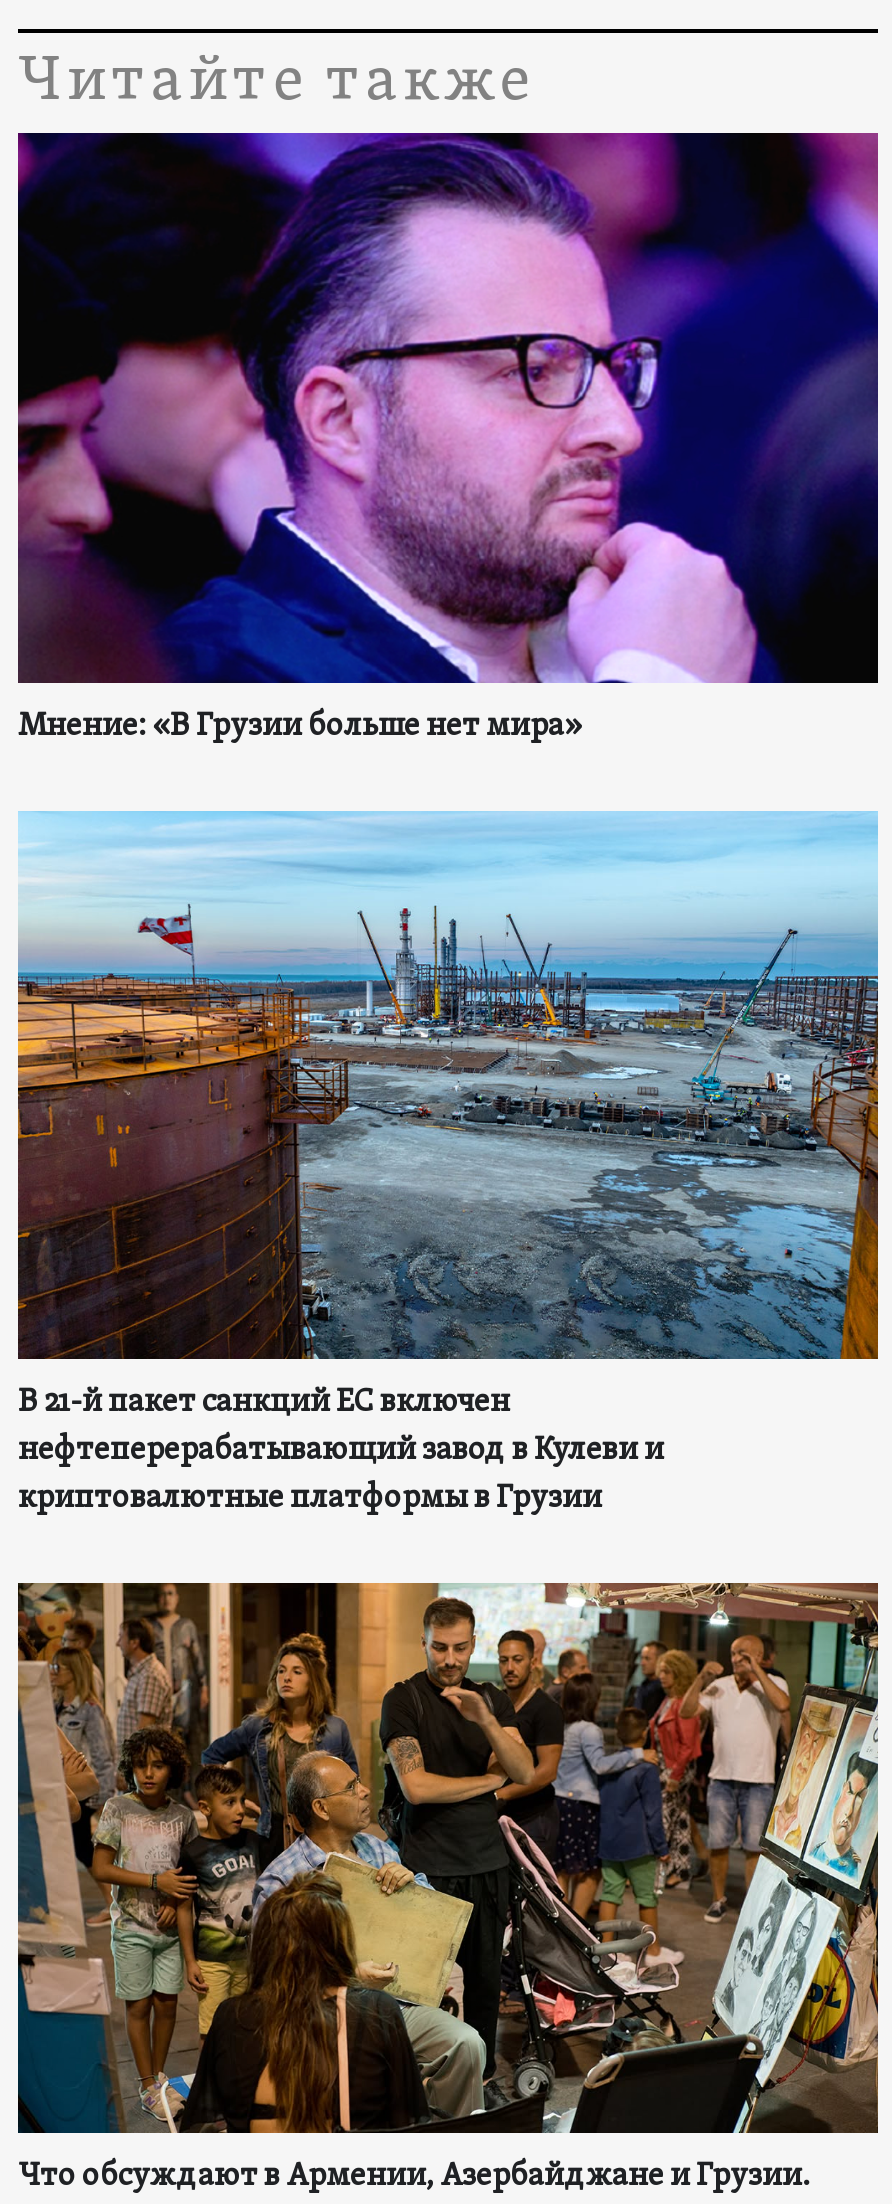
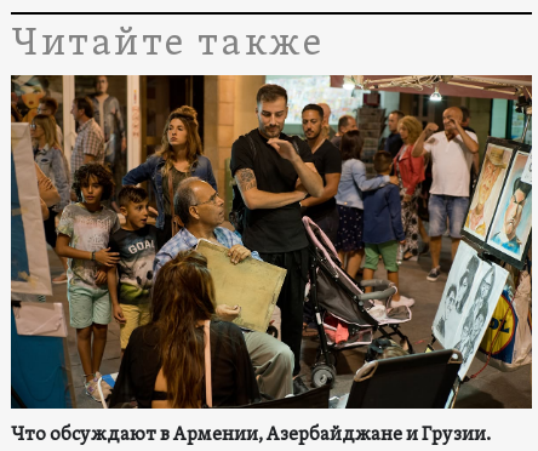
- [image]
- Мнение: «В Грузии больше нет мира»

- [image]
- В 21-й пакет санкций ЕС включен
- нефтеперерабатывающий завод в Кулеви и
- криптовалютные платформы в Грузии
